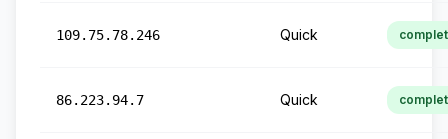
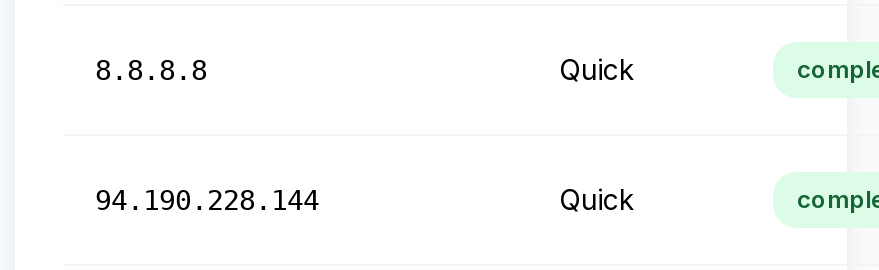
- 109.75.78.246
+ 8.8.8.8

- 86.223.94.7
+ 94.190.228.144
